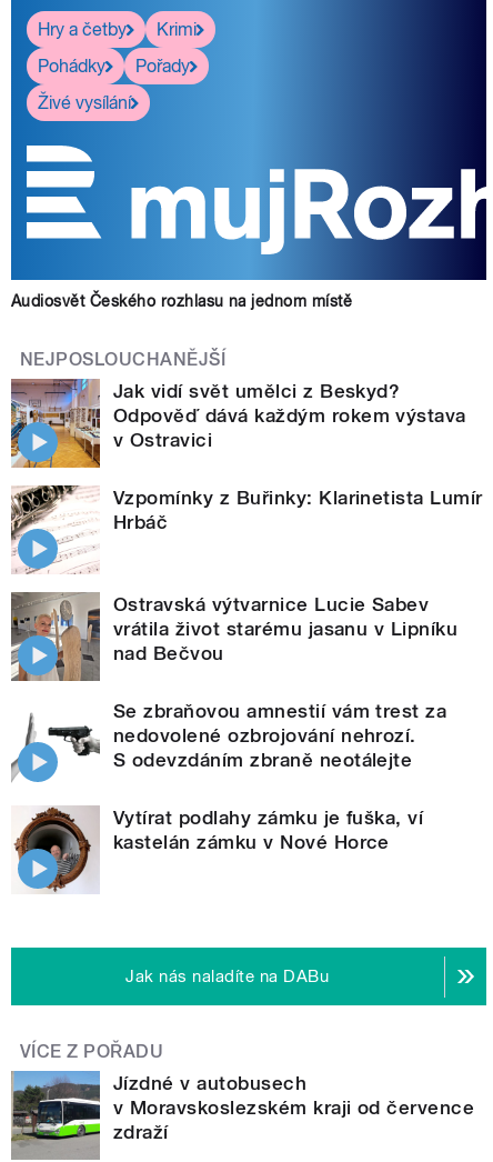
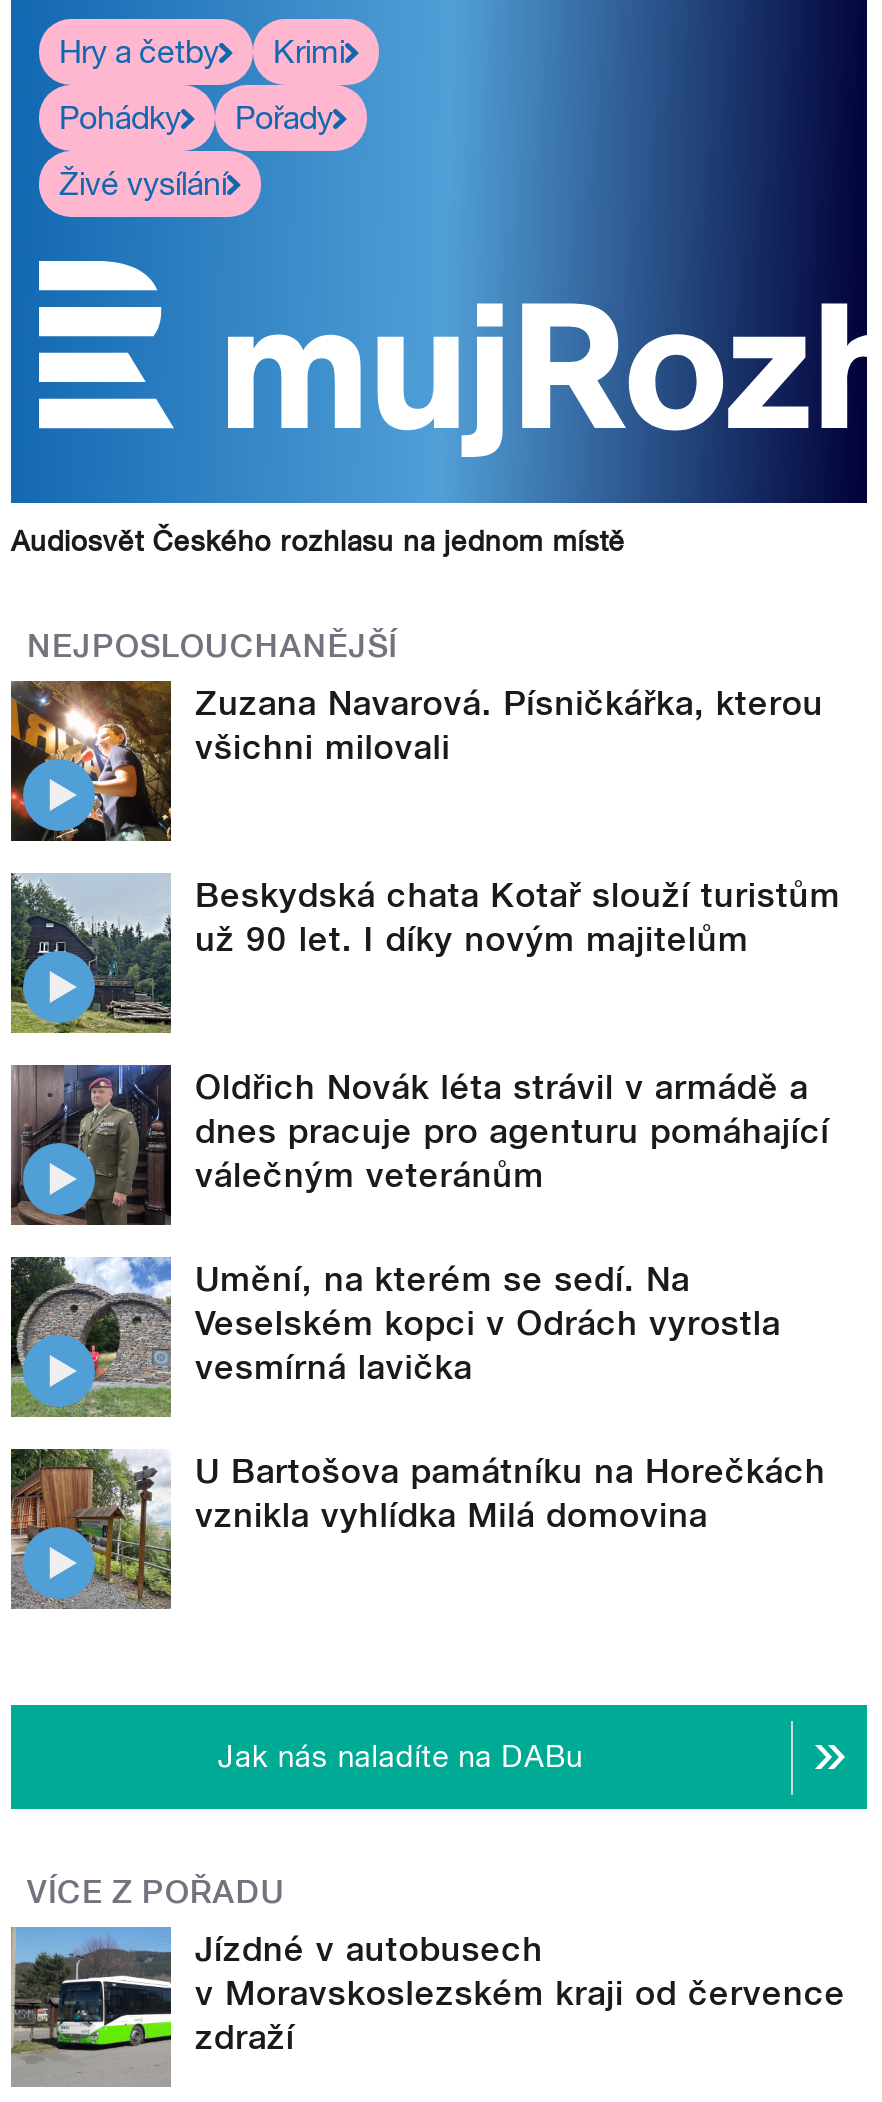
- [image]
- Jak vidí svět umělci z Beskyd?
- Odpověď dává každým rokem výstava
- v Ostravici
+ [image]
+ Zuzana Navarová. Písničkářka, kterou
+ všichni milovali

- [image]
- Vzpomínky z Buřinky: Klarinetista Lumír
- Hrbáč
+ [image]
+ Beskydská chata Kotař slouží turistům
+ už 90 let. I díky novým majitelům

- [image]
- Ostravská výtvarnice Lucie Sabev
- vrátila život starému jasanu v Lipníku
- nad Bečvou
+ [image]
+ Oldřich Novák léta strávil v armádě a
+ dnes pracuje pro agenturu pomáhající
+ válečným veteránům

- [image]
- Se zbraňovou amnestií vám trest za
- nedovolené ozbrojování nehrozí.
- S odevzdáním zbraně neotálejte
+ [image]
+ Umění, na kterém se sedí. Na
+ Veselském kopci v Odrách vyrostla
+ vesmírná lavička

- [image]
- Vytírat podlahy zámku je fuška, ví
- kastelán zámku v Nové Horce
+ [image]
+ U Bartošova památníku na Horečkách
+ vznikla vyhlídka Milá domovina
